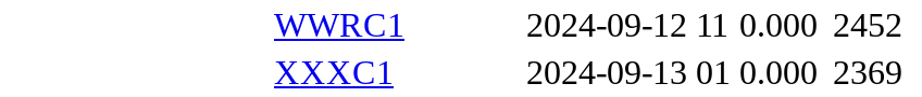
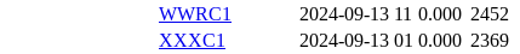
- 2024-09-12 11 0.000 2452
+ 2024-09-13 11 0.000 2452
